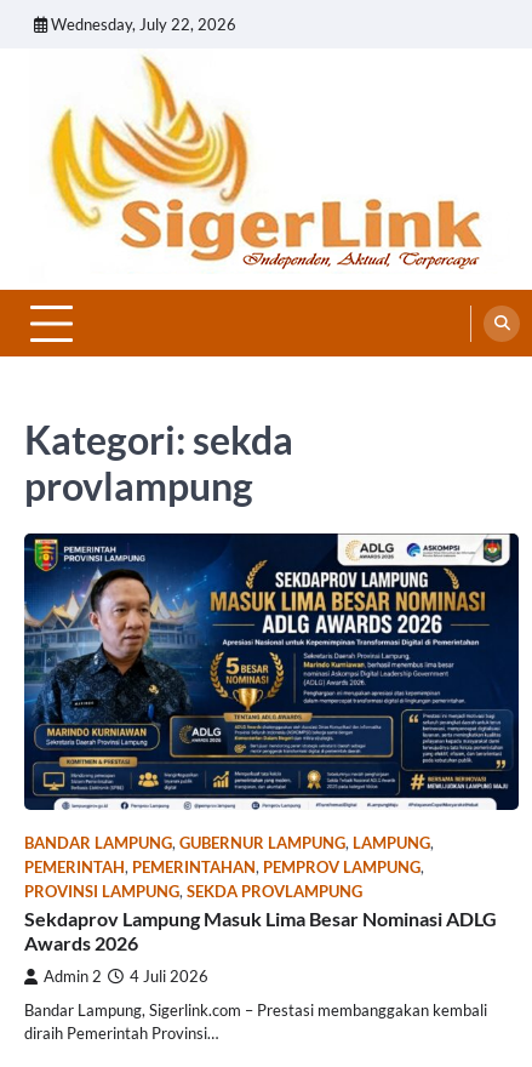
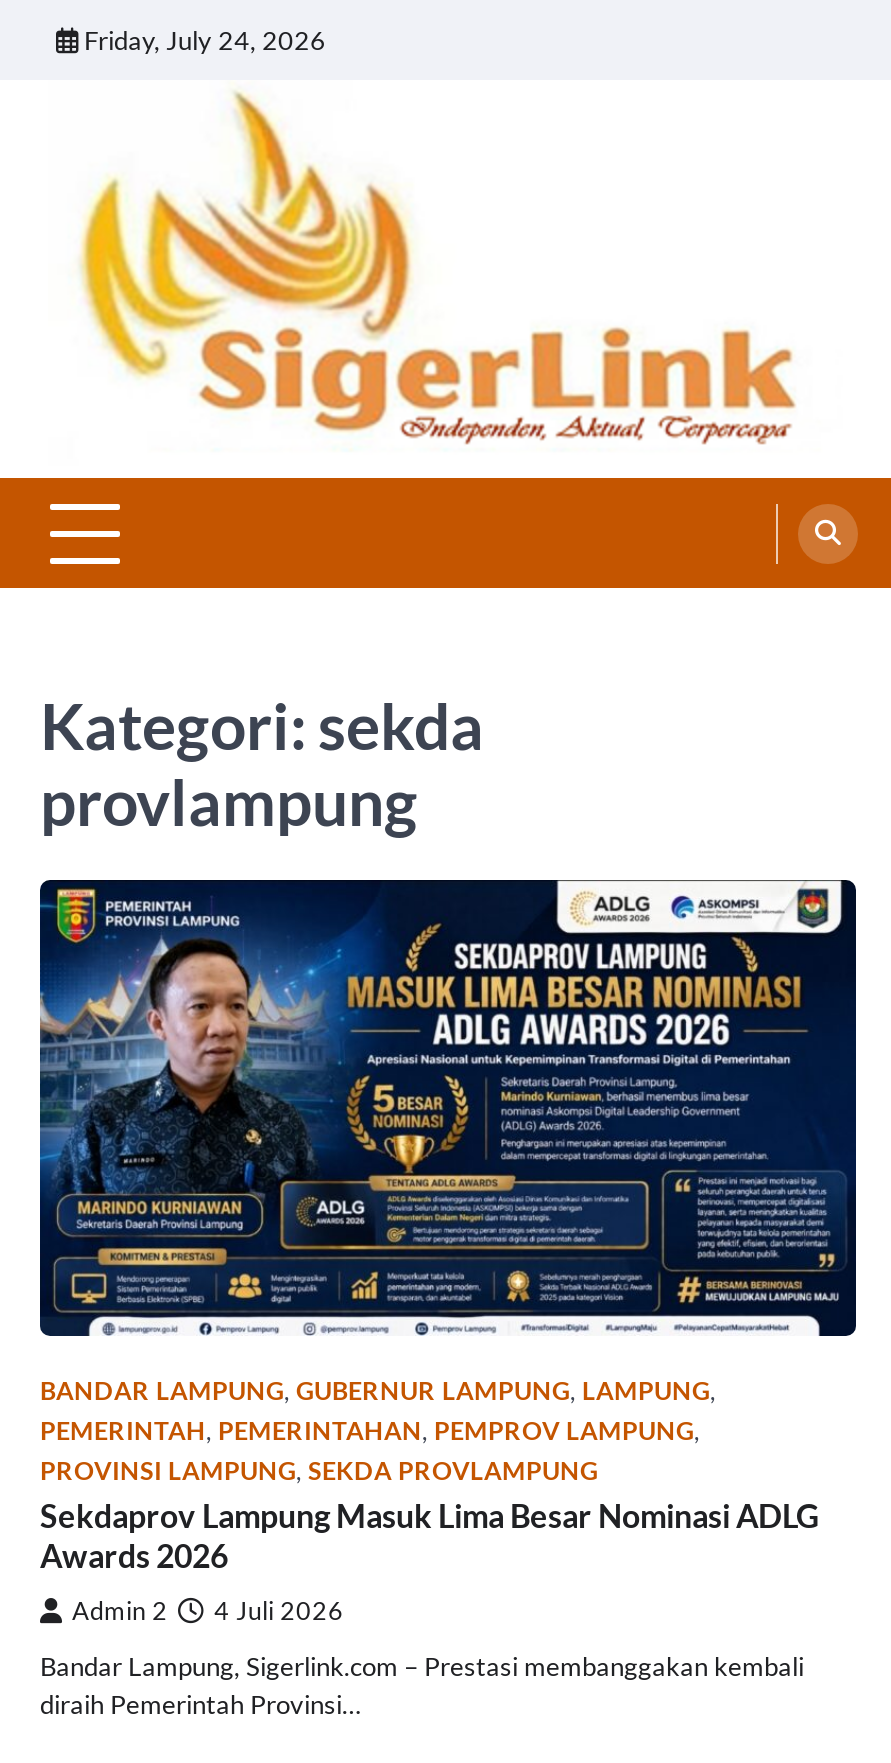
- Wednesday, July 22, 2026
+ Friday, July 24, 2026
